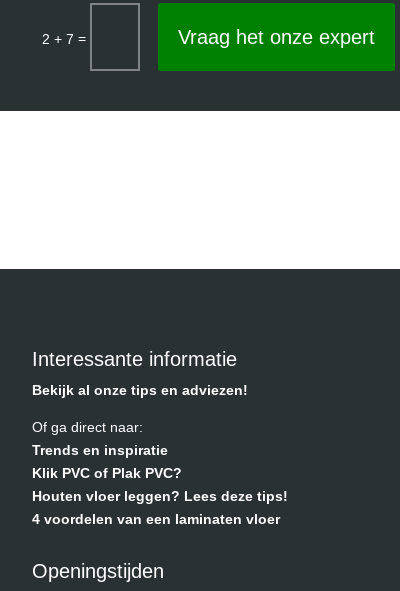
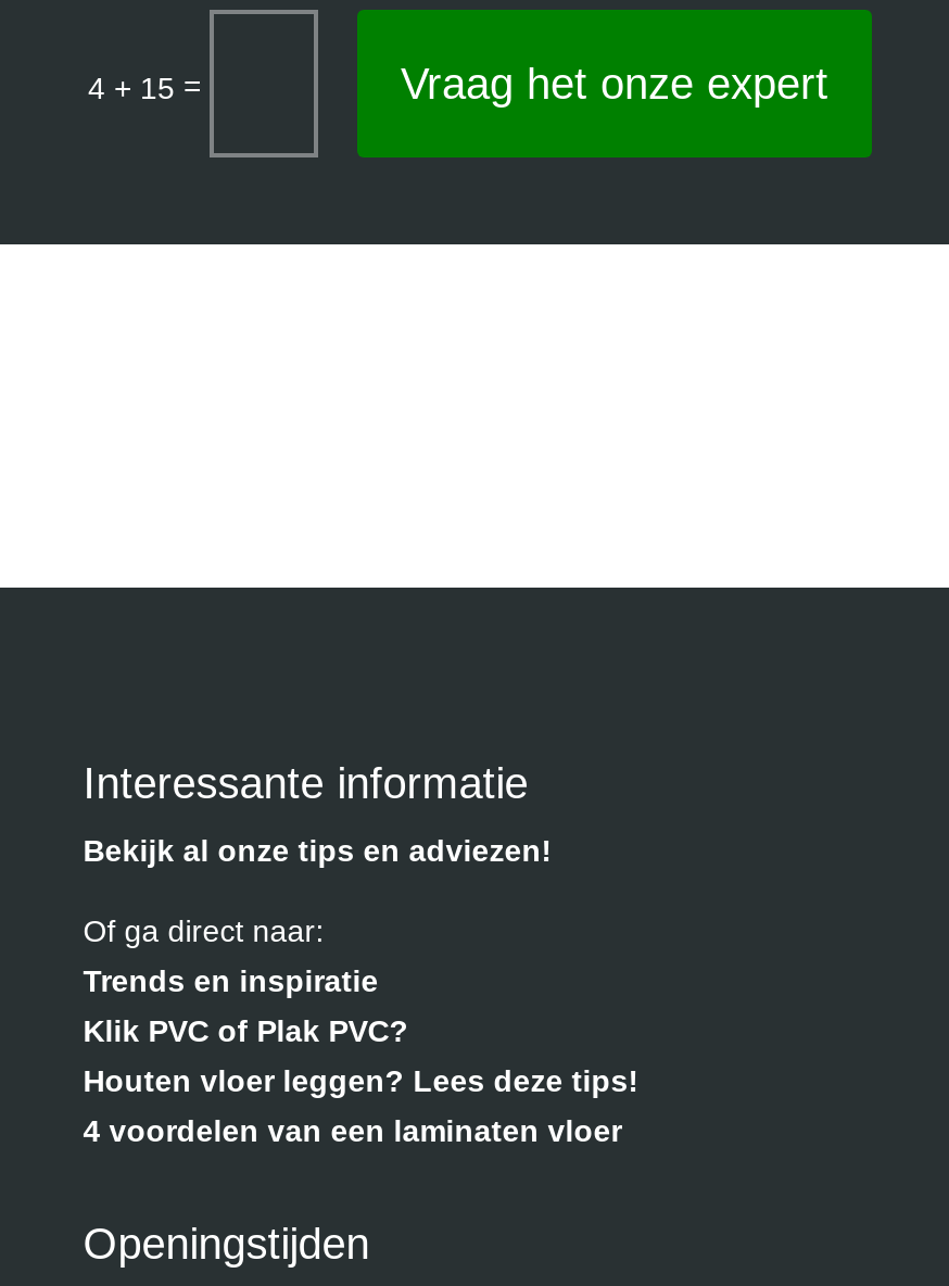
- 2 + 7 =
+ 4 + 15 =
